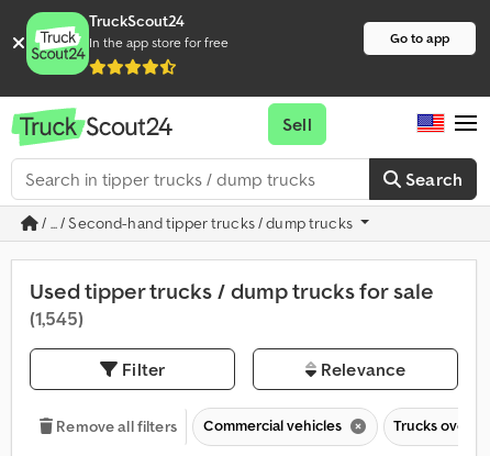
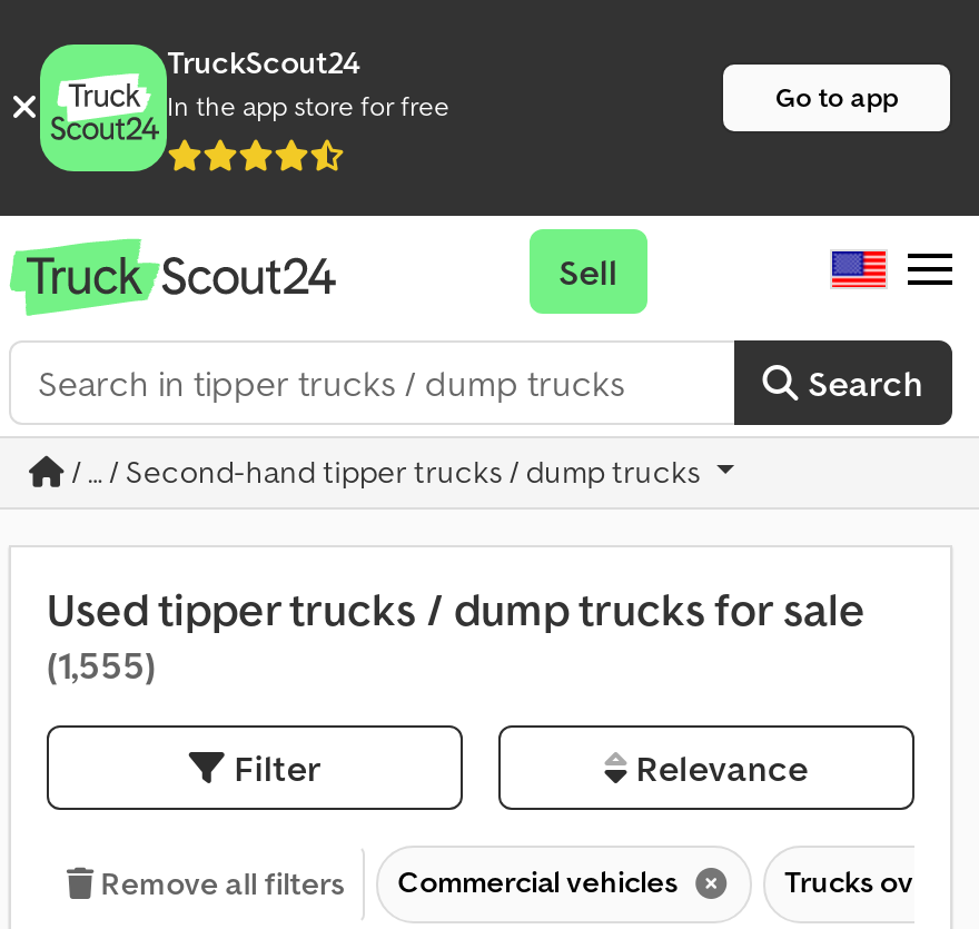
- (1,545)
+ (1,555)
